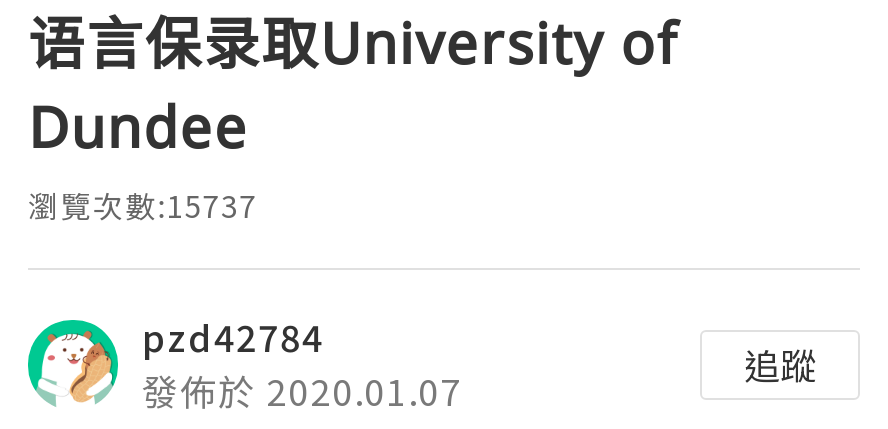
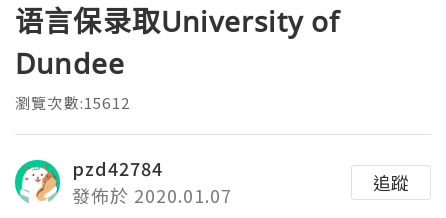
- 瀏覽次數:15737
+ 瀏覽次數:15612
